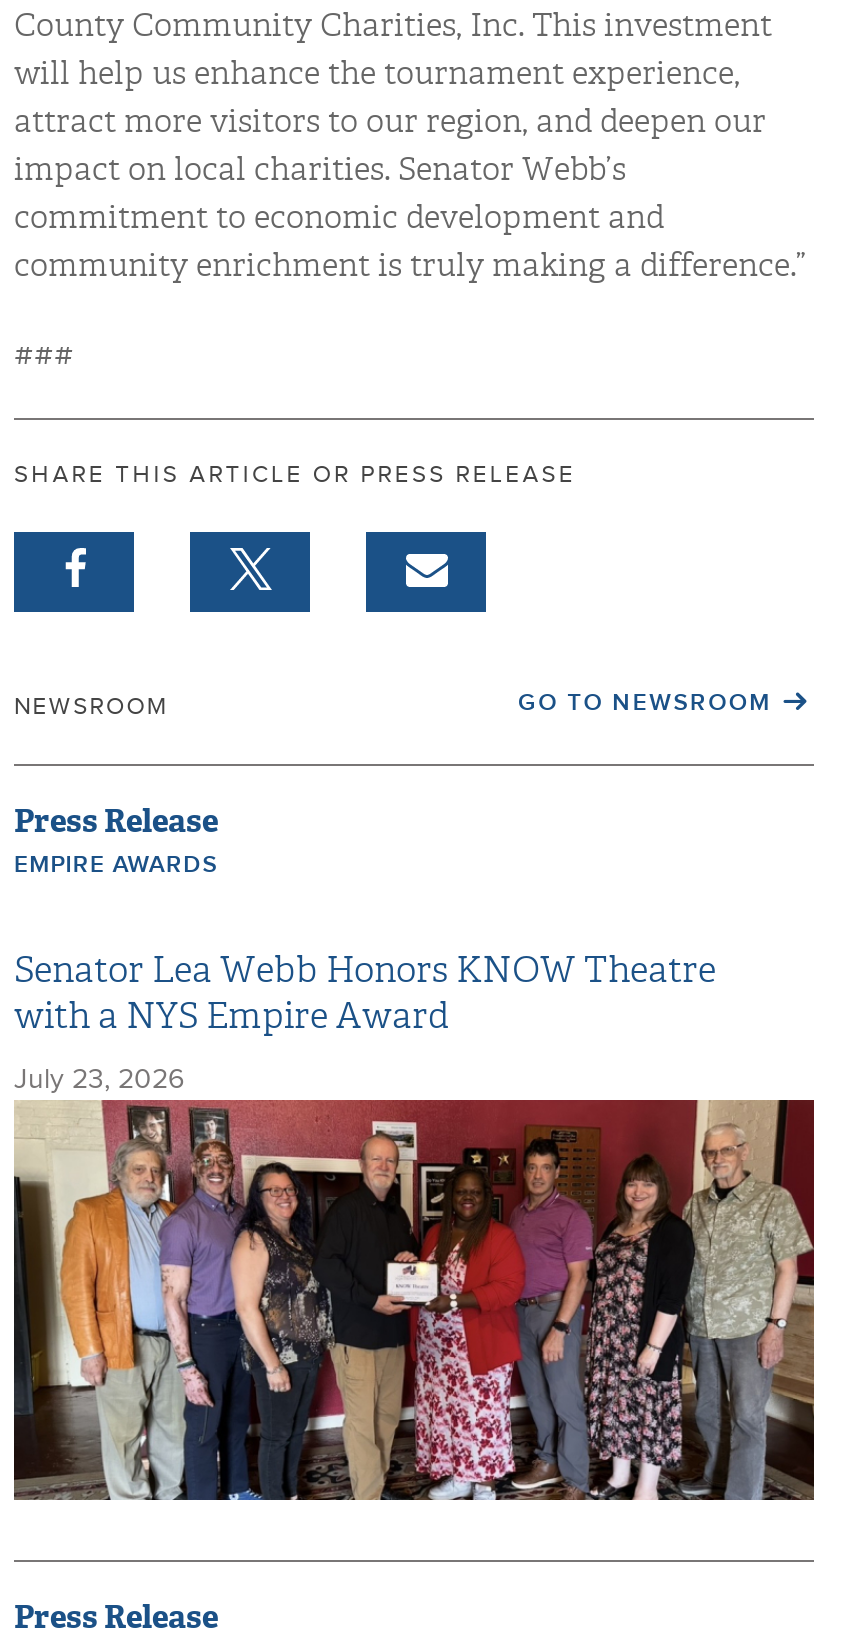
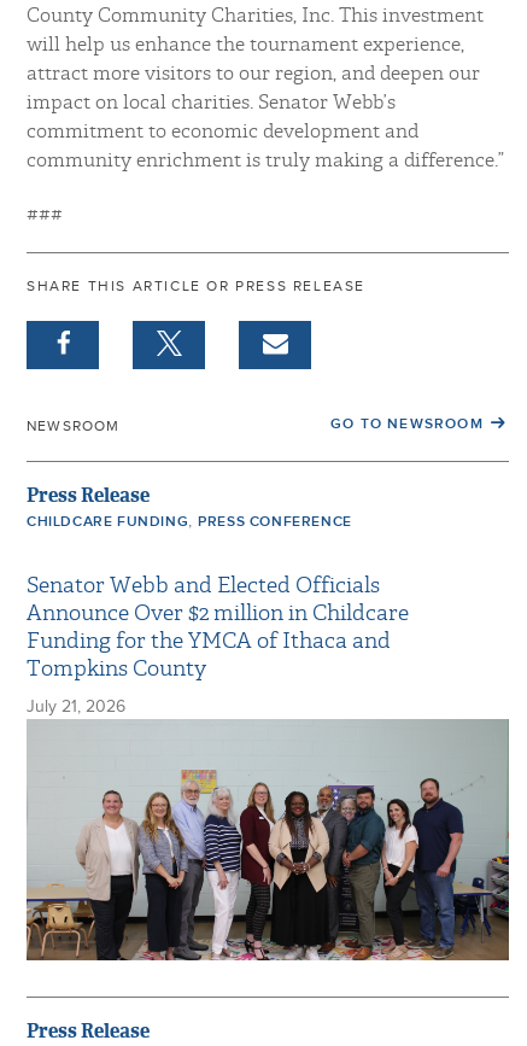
- EMPIRE AWARDS
+ CHILDCARE FUNDING, PRESS CONFERENCE

- Senator Lea Webb Honors KNOW Theatre
- with a NYS Empire Award
+ Senator Webb and Elected Officials
+ Announce Over $2 million in Childcare
+ Funding for the YMCA of Ithaca and
+ Tompkins County

- July 23, 2026
+ July 21, 2026

- [image]
+ [image]
